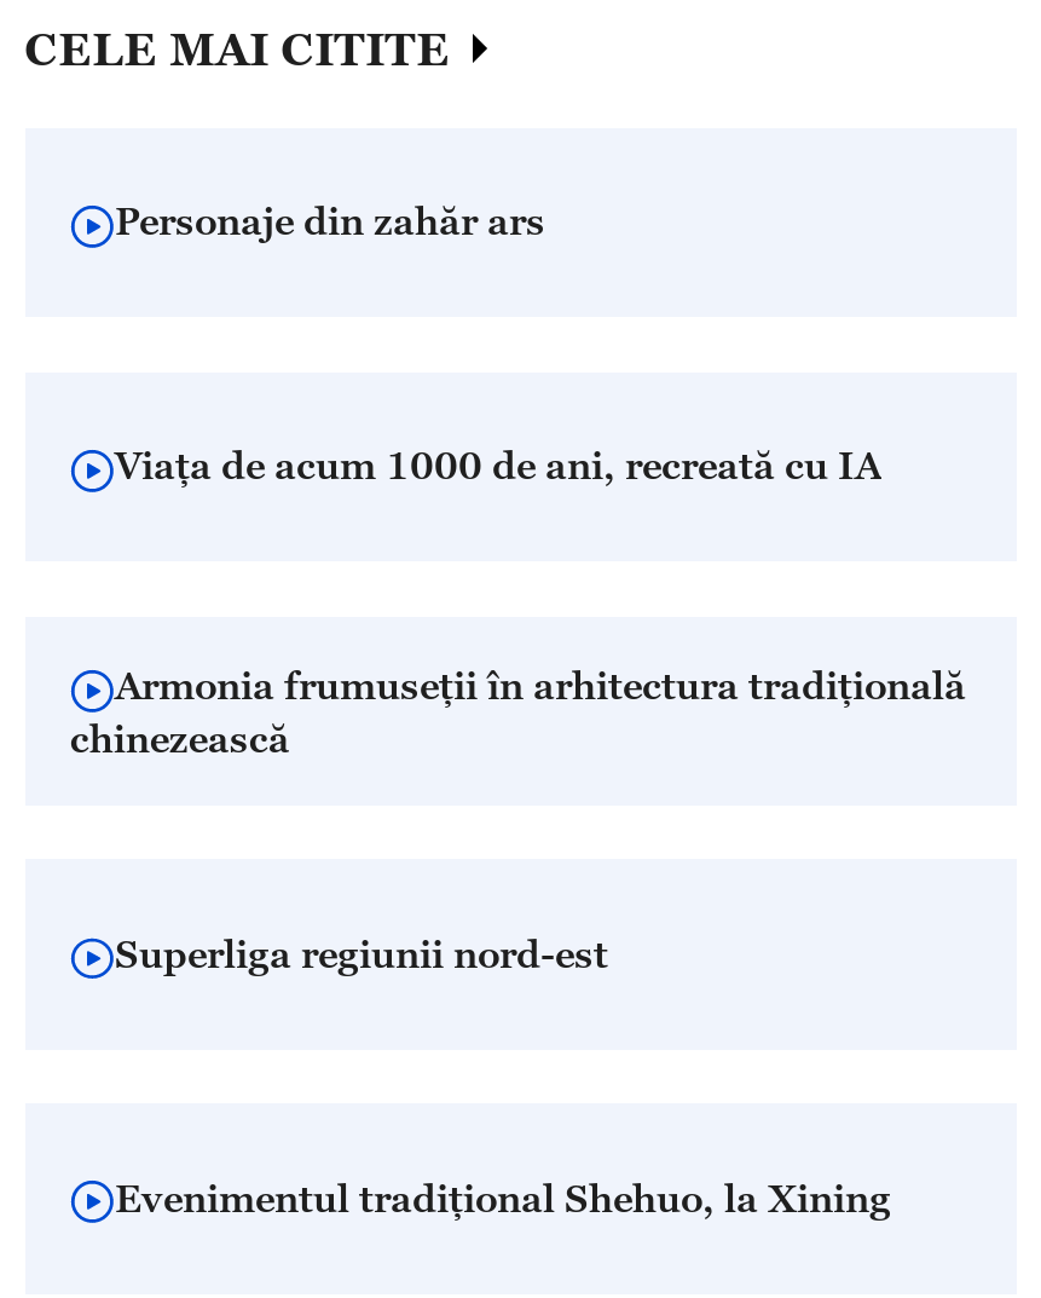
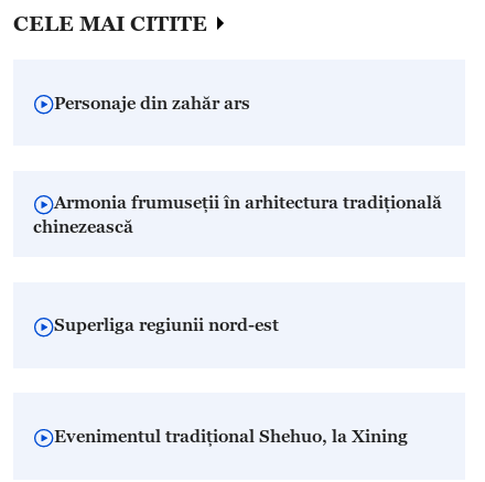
- Viața de acum 1000 de ani, recreată cu IA
